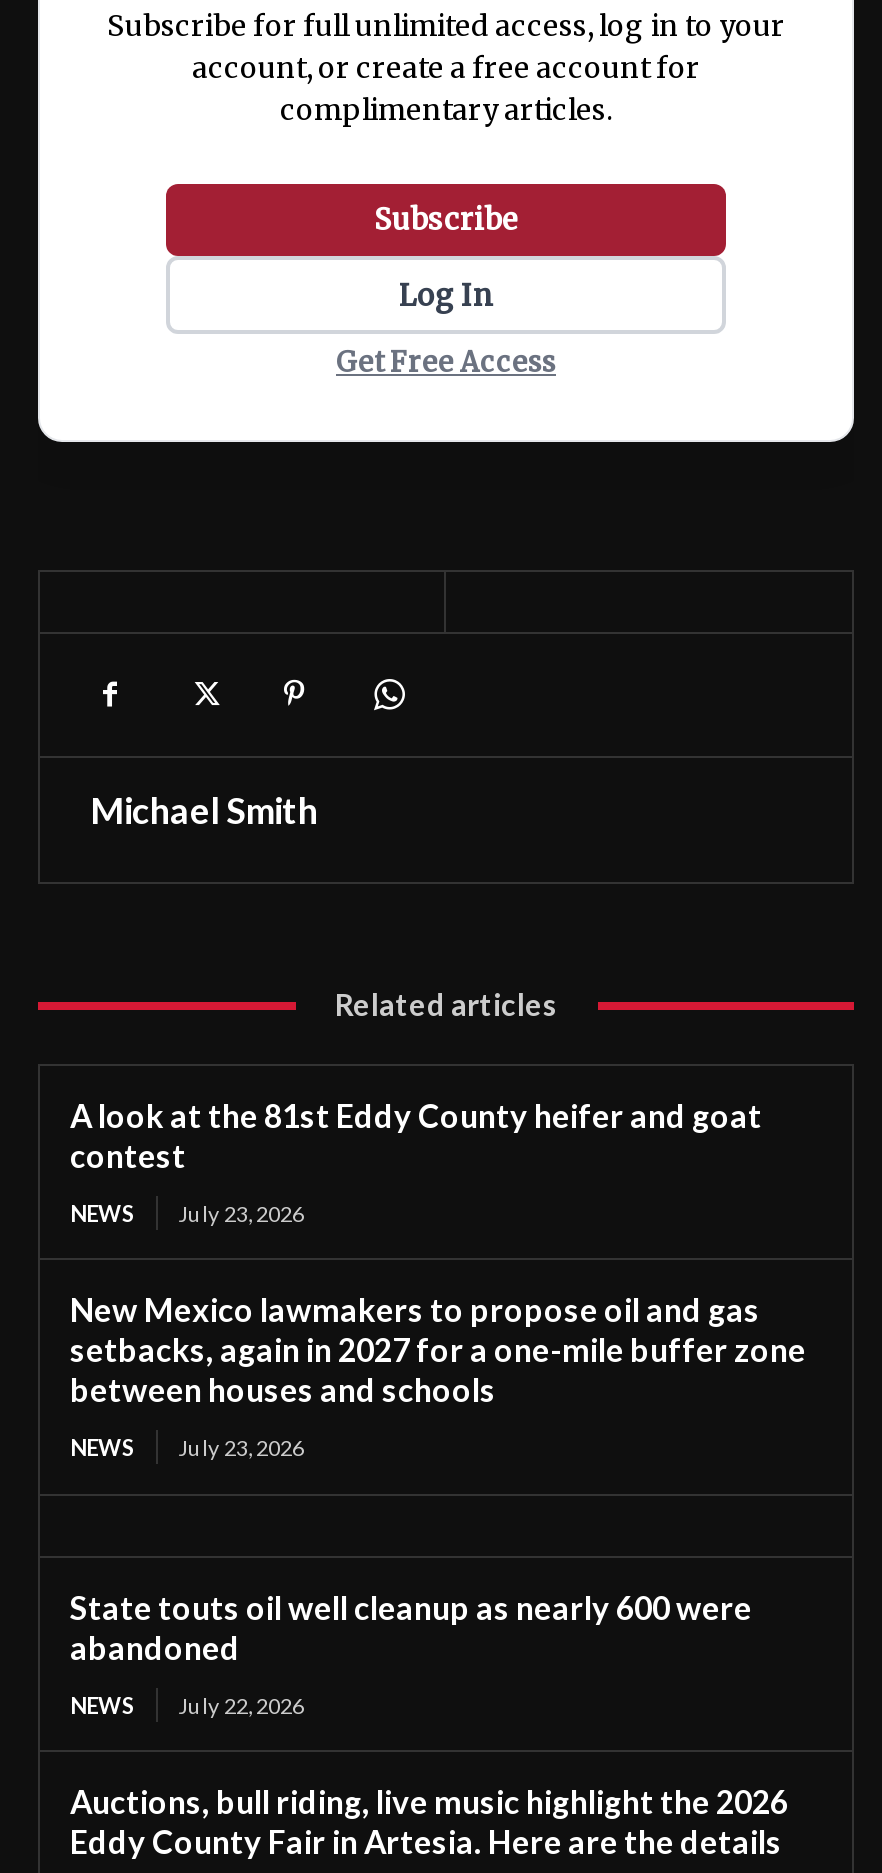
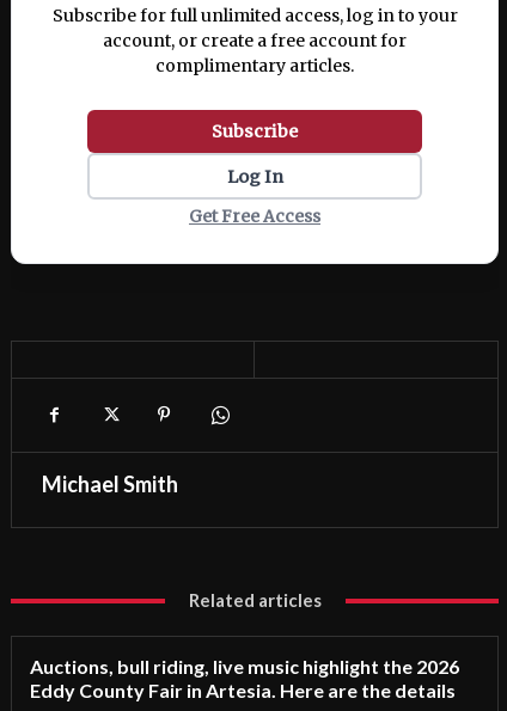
- A look at the 81st Eddy County heifer and goat
- contest
- NEWS
- July 23, 2026
- New Mexico lawmakers to propose oil and gas
- setbacks, again in 2027 for a one-mile buffer zone
- between houses and schools
- NEWS
- July 23, 2026

- State touts oil well cleanup as nearly 600 were
- abandoned
- NEWS
- July 22, 2026
